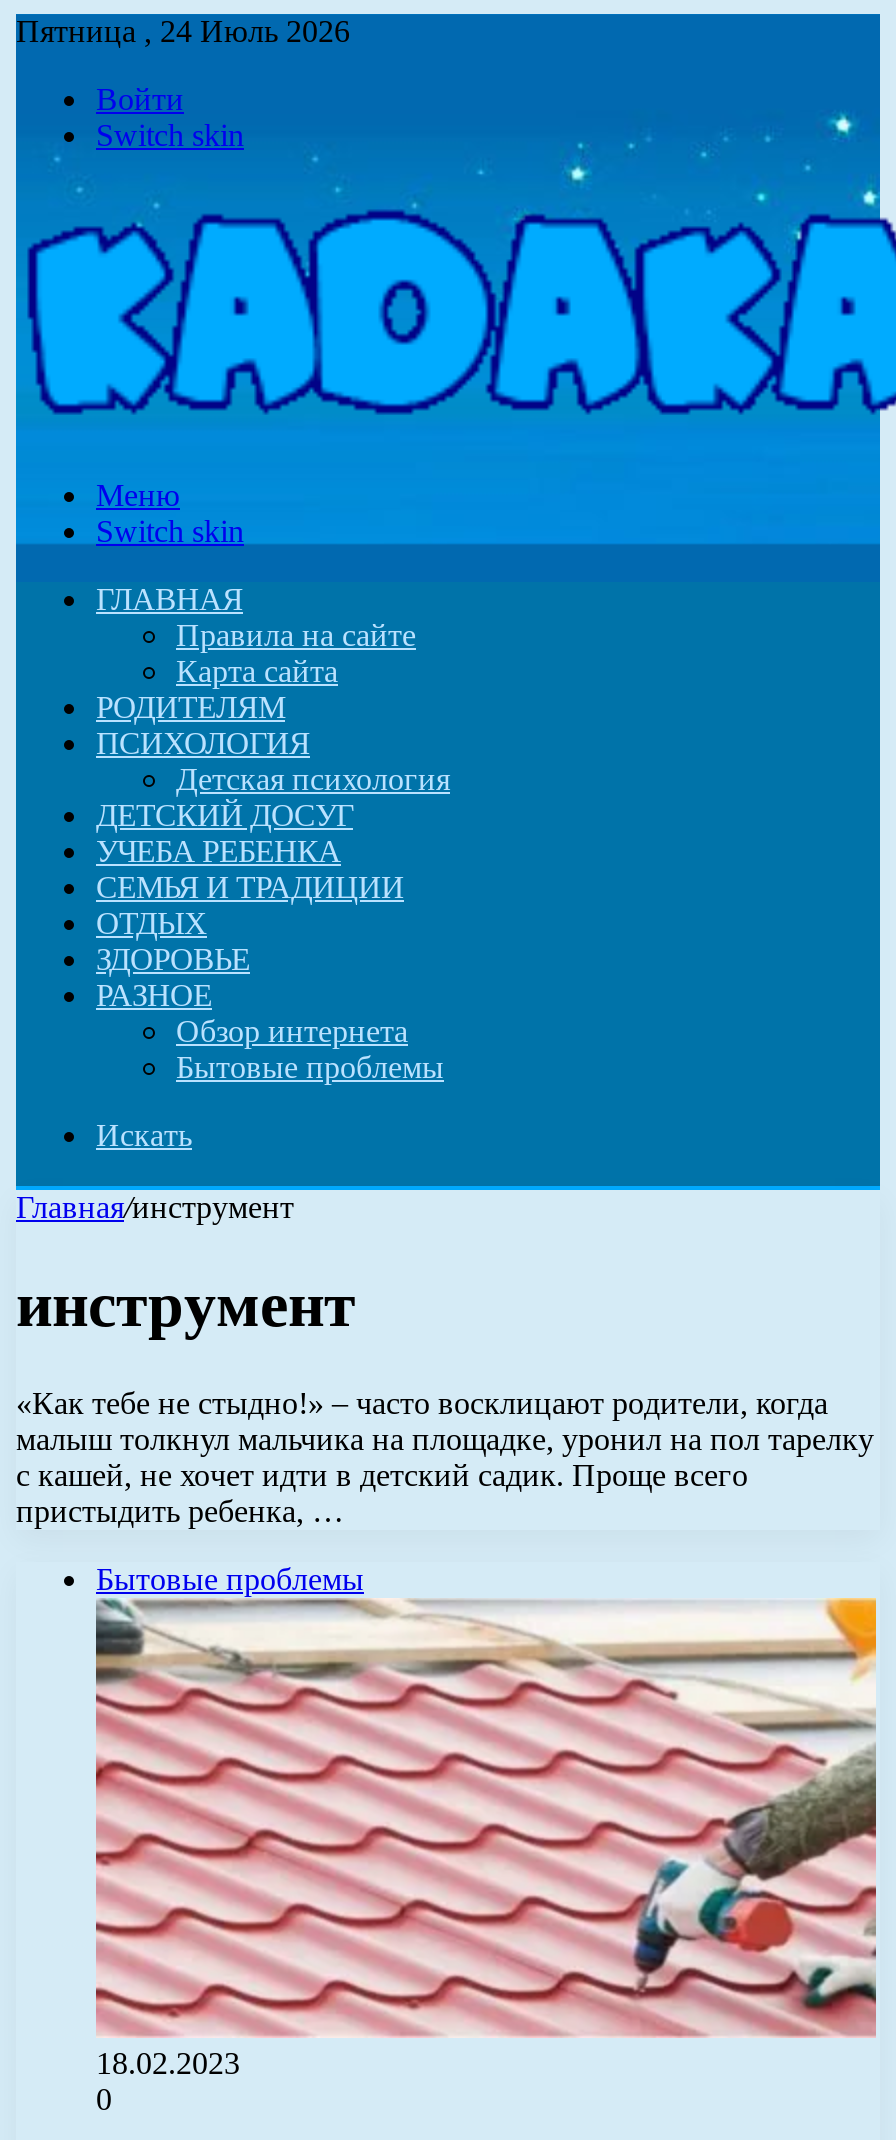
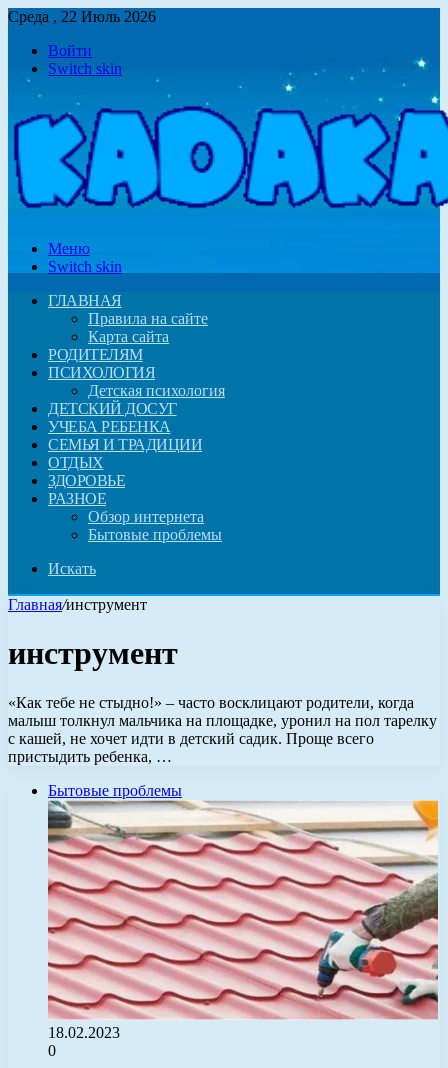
- Пятница , 24 Июль 2026
+ Среда , 22 Июль 2026
